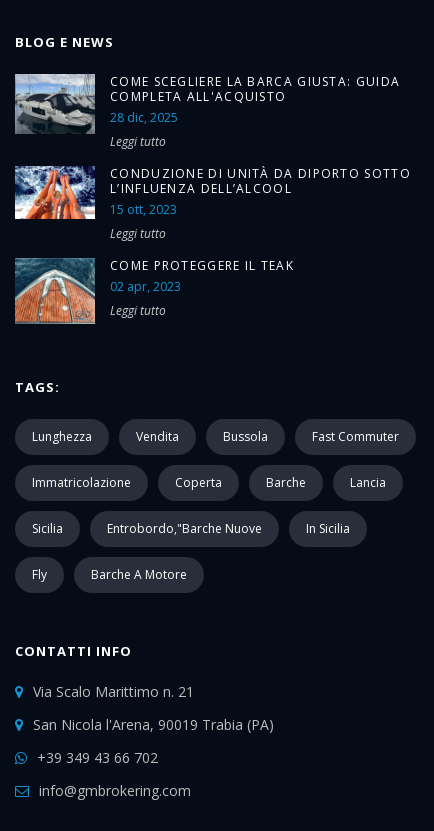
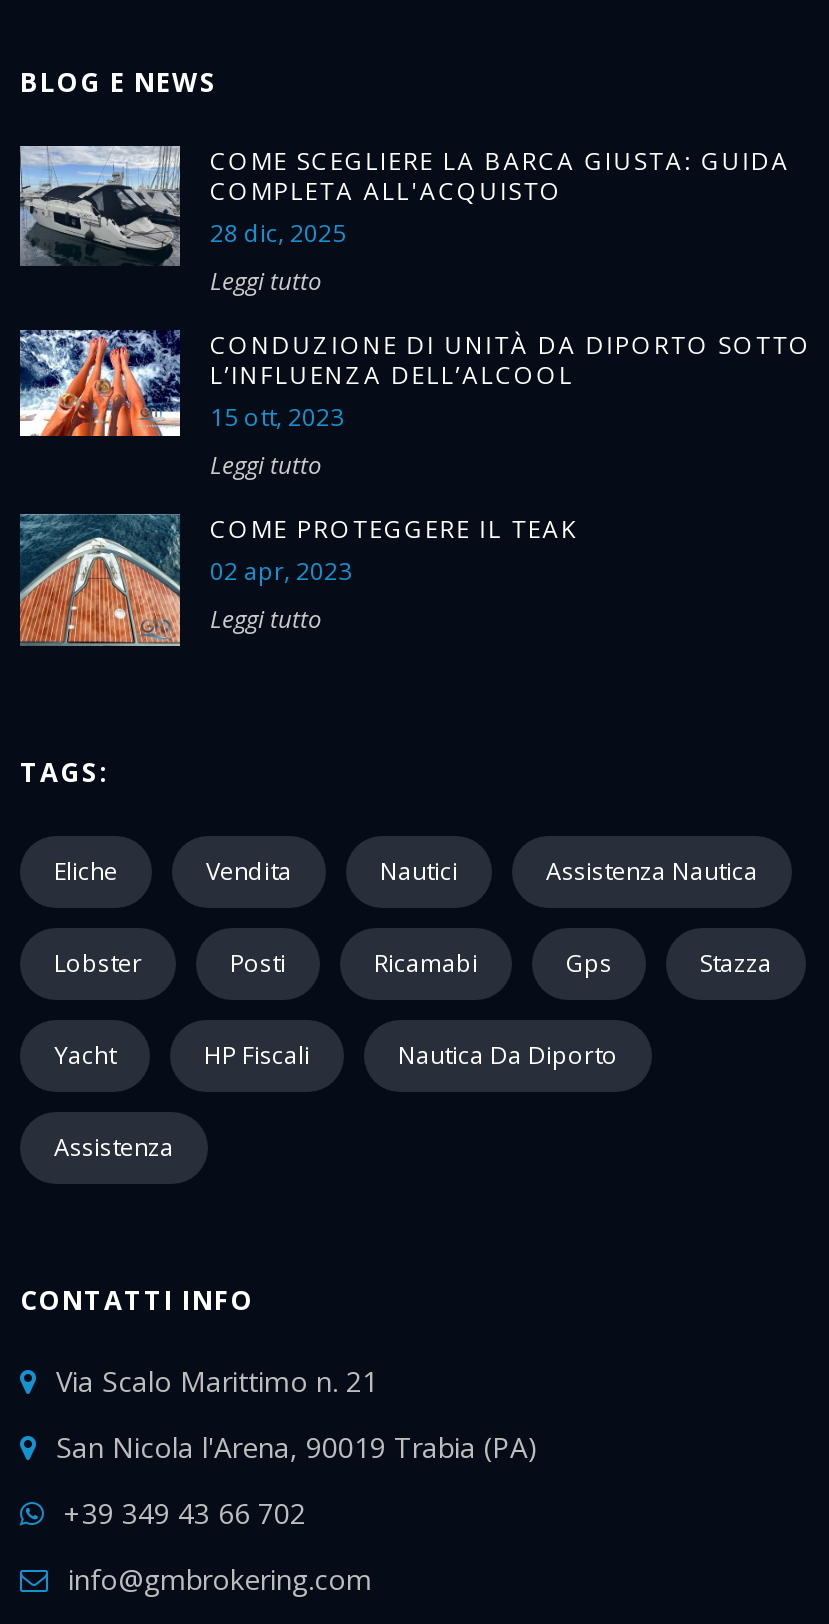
- Lunghezza
+ Eliche

- Bussola
- Fast Commuter
+ Nautici
+ Assistenza Nautica

- Immatricolazione
- Coperta
- Barche
- Lancia
+ Lobster
+ Posti
+ Ricamabi
+ Gps
+ Stazza

- Sicilia
- Entrobordo,"barche Nuove
- In Sicilia
+ Yacht
+ HP Fiscali
+ Nautica Da Diporto

- Fly
- Barche A Motore
+ Assistenza
